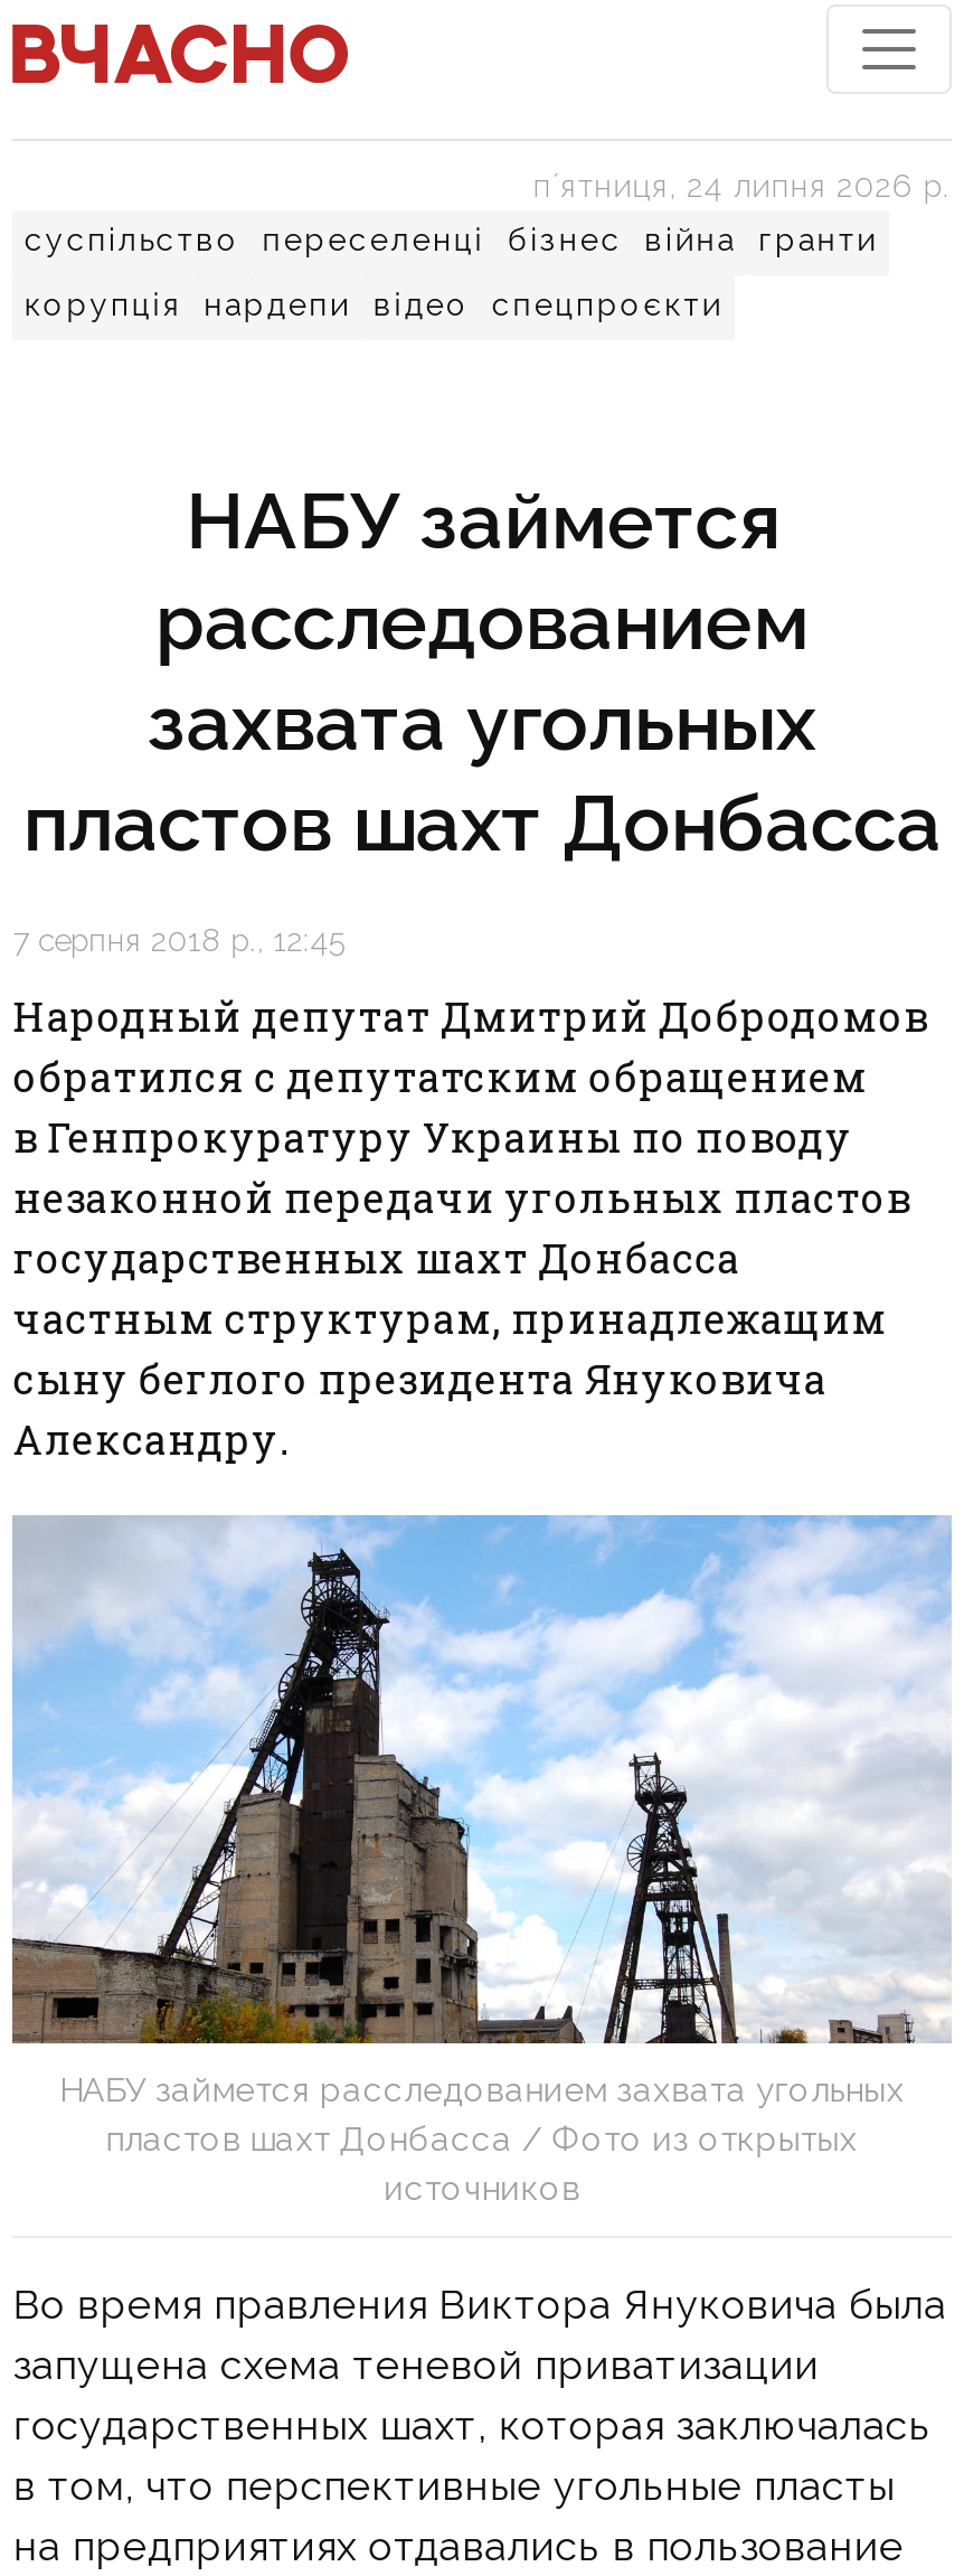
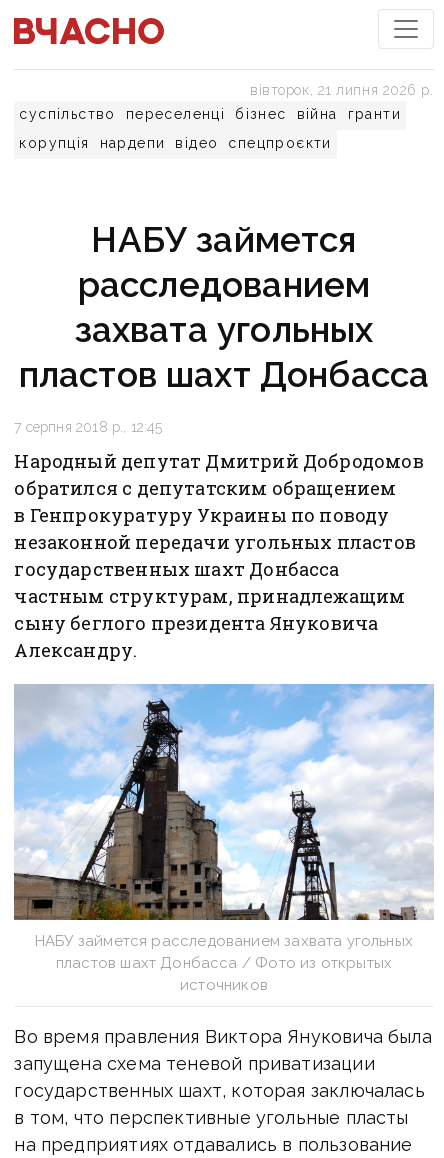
- пʼятниця, 24 липня 2026 р.
+ вівторок, 21 липня 2026 р.
